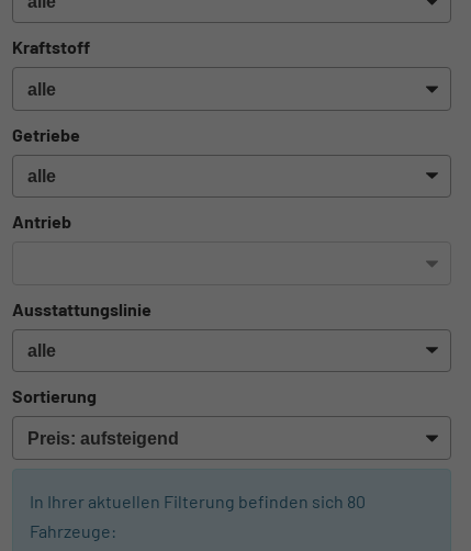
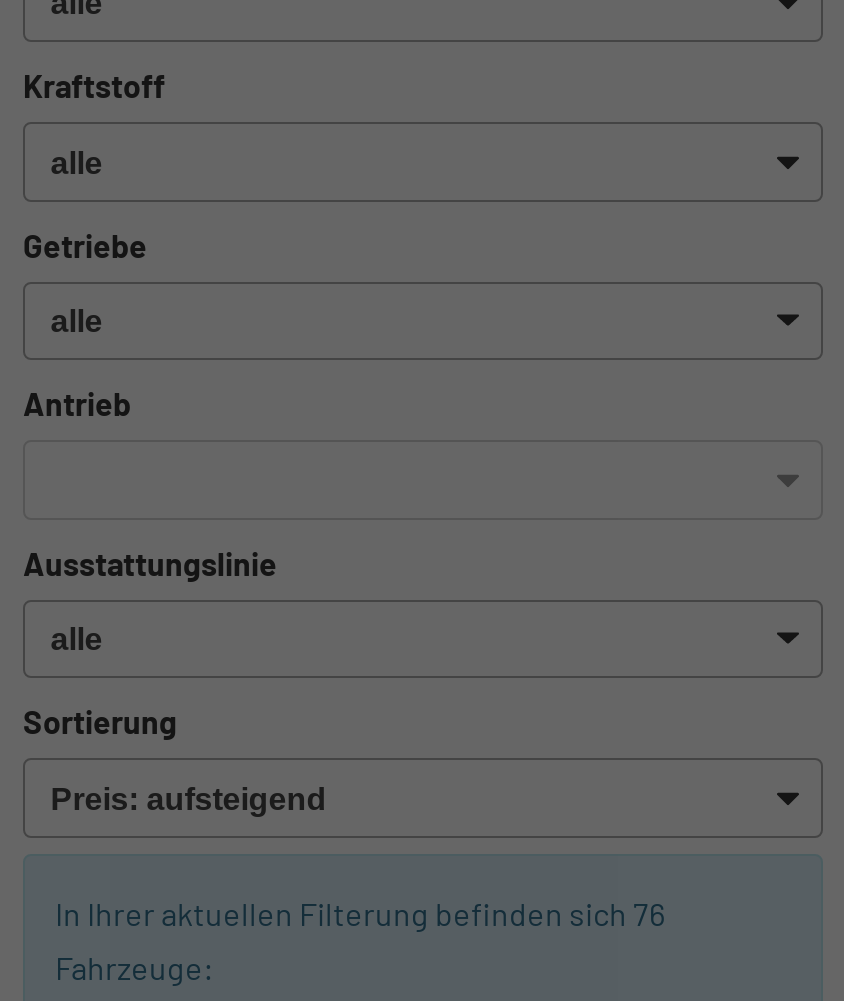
- In Ihrer aktuellen Filterung befinden sich 80
+ In Ihrer aktuellen Filterung befinden sich 76
